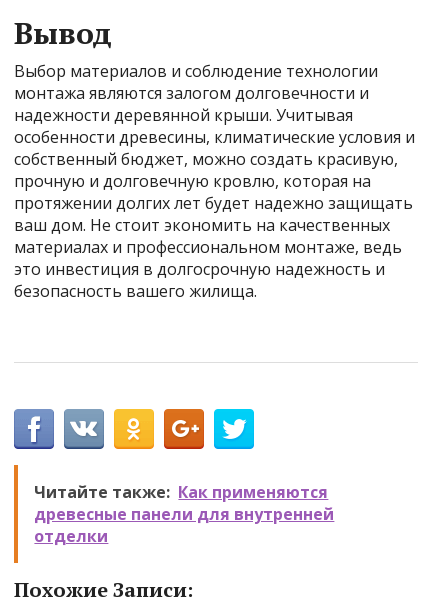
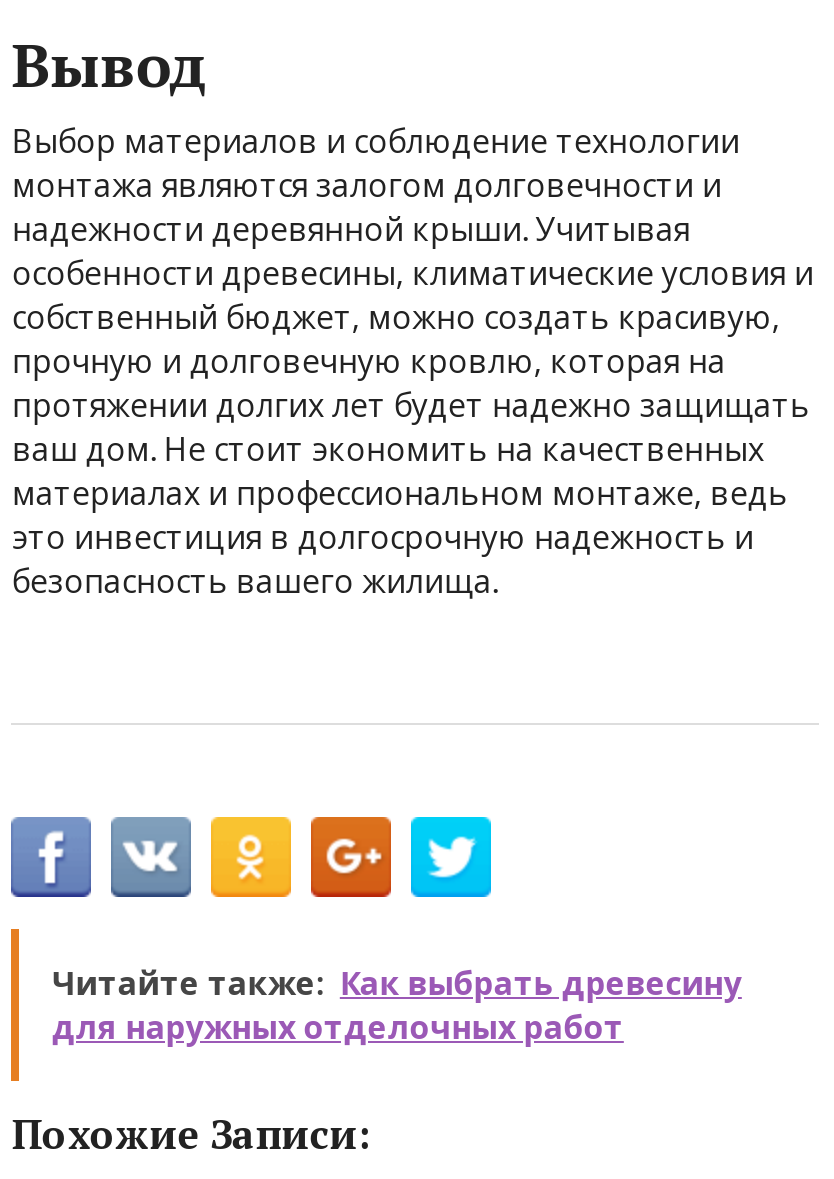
- Читайте также: Как применяются
- древесные панели для внутренней
- отделки
+ Читайте также: Как выбрать древесину
+ для наружных отделочных работ
